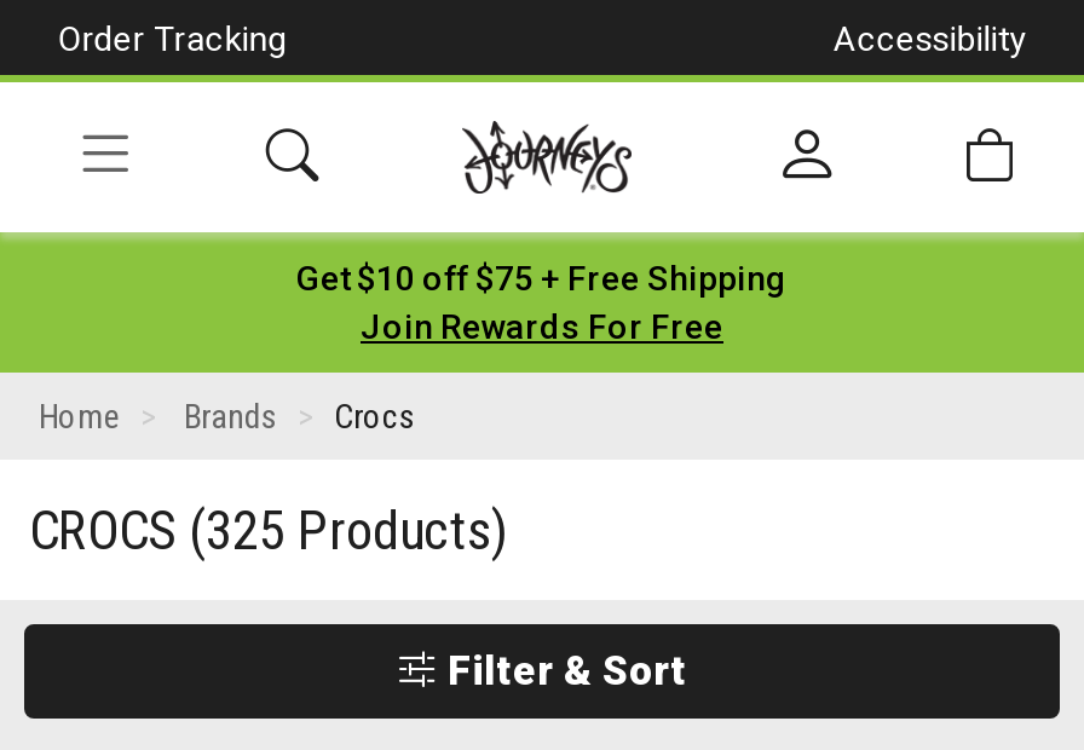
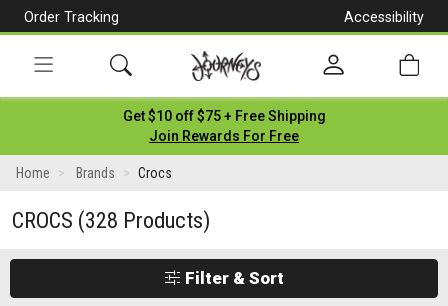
- CROCS (325 Products)
+ CROCS (328 Products)
